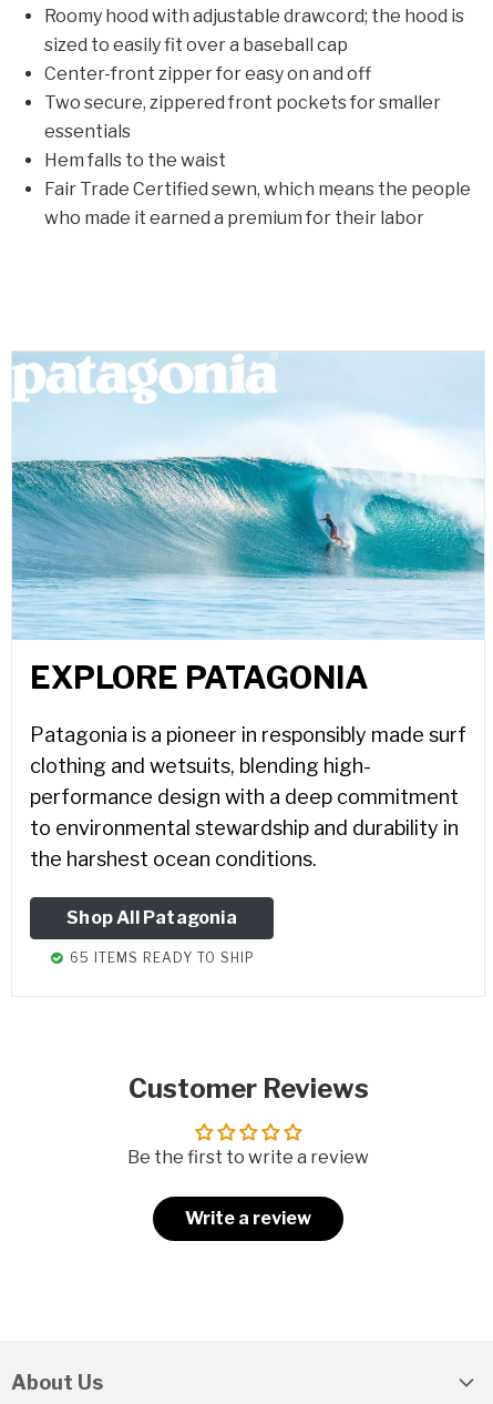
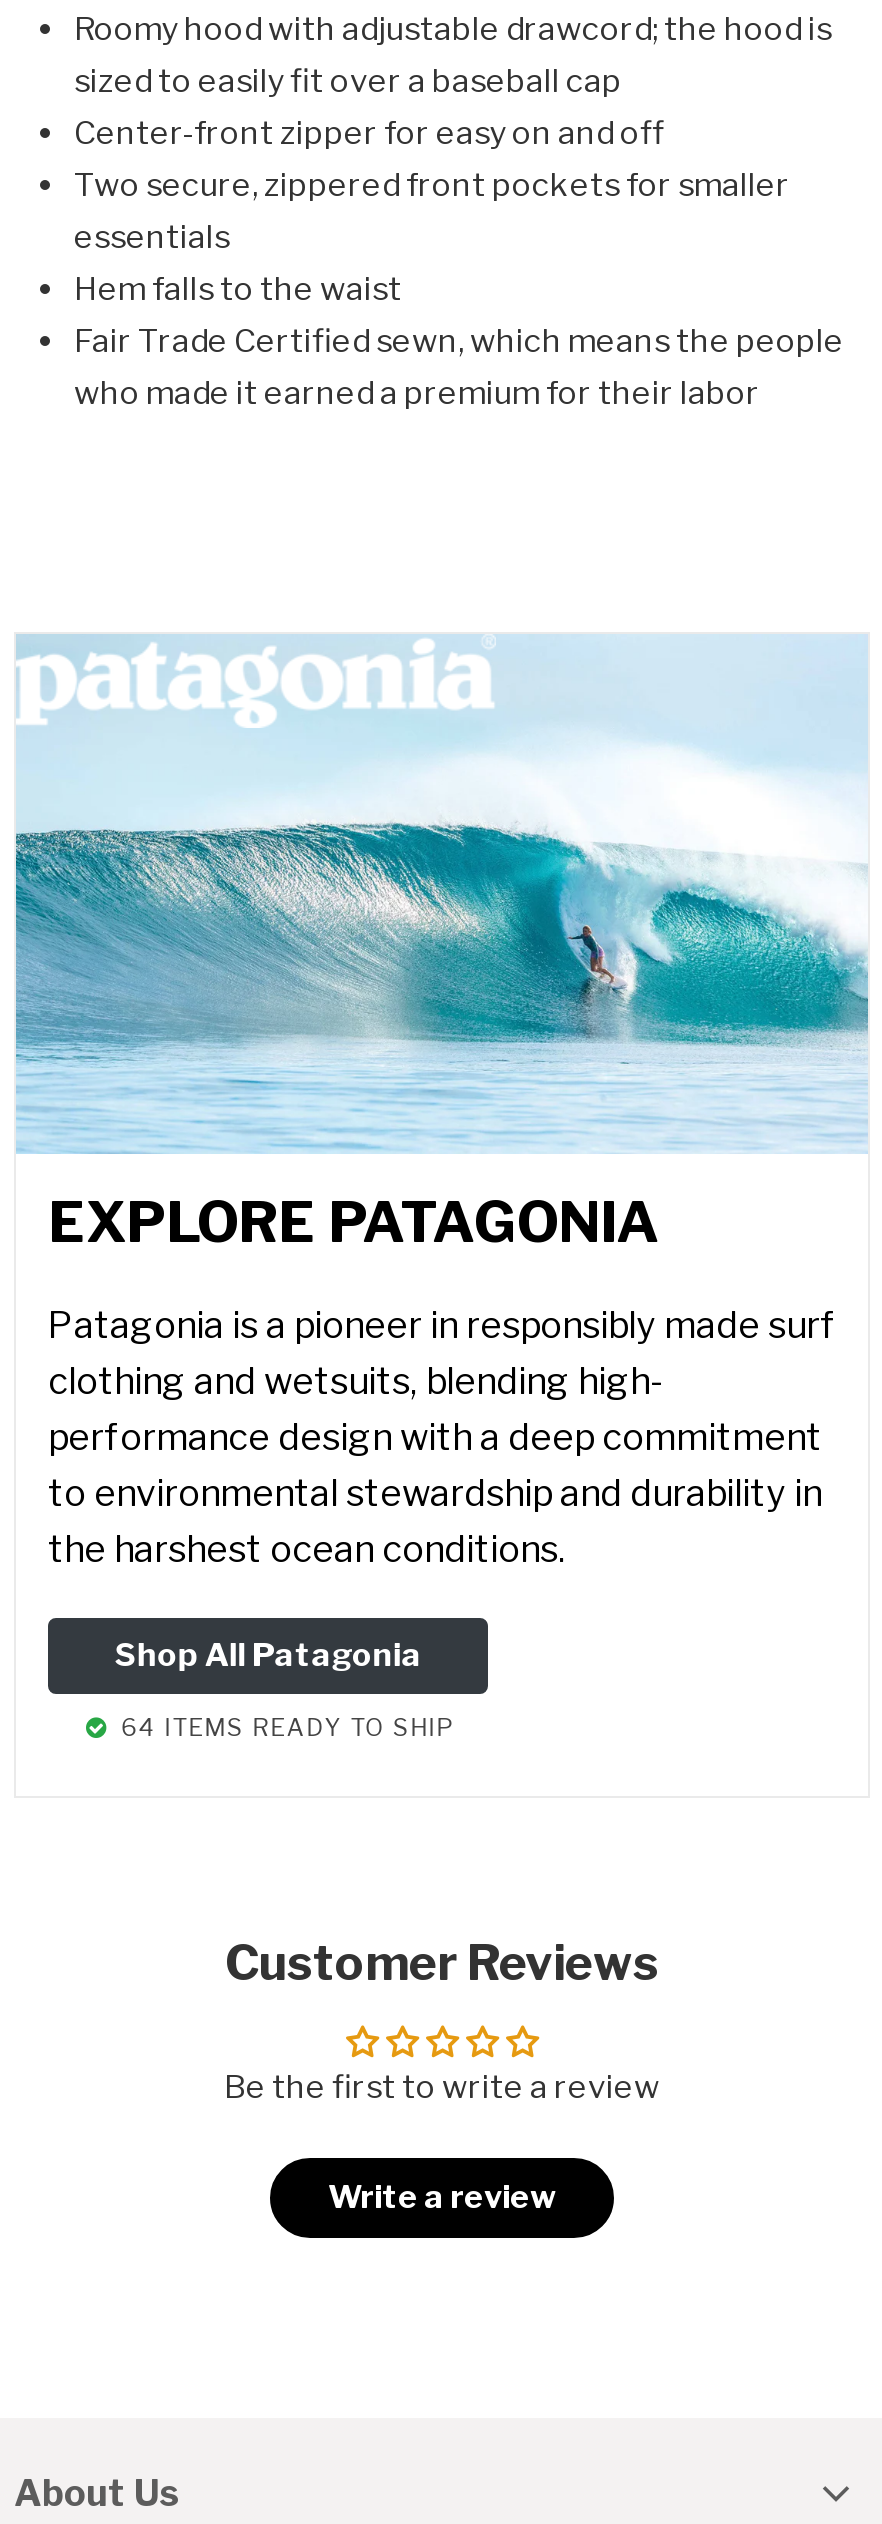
- 65 ITEMS READY TO SHIP
+ 64 ITEMS READY TO SHIP
